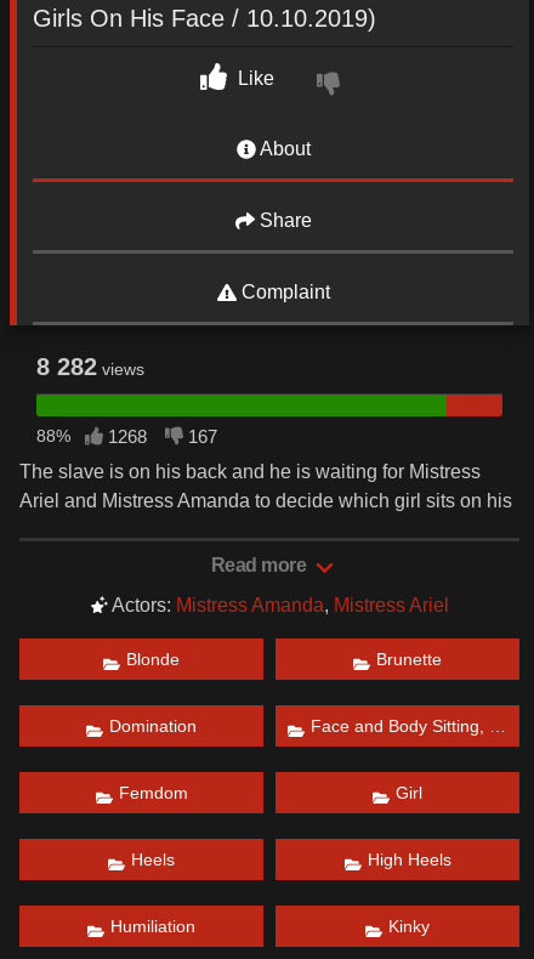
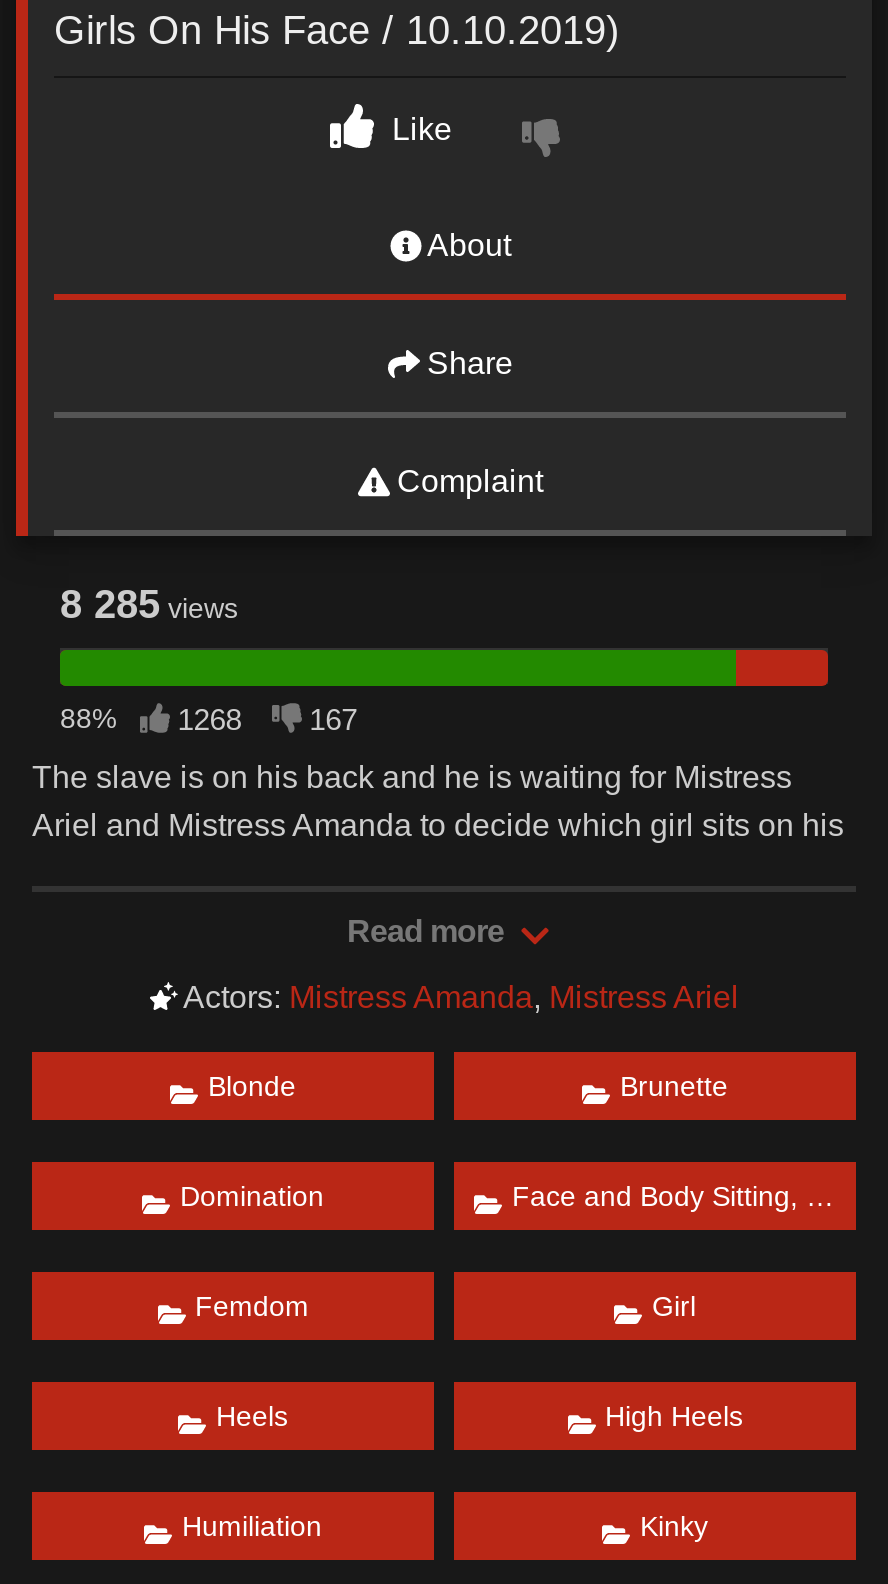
- 8 282 views
+ 8 285 views
